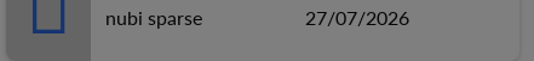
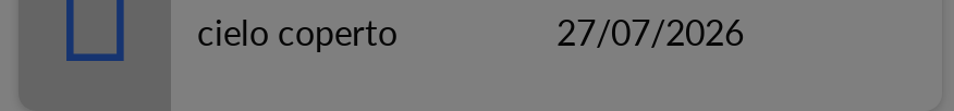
- nubi sparse
+ cielo coperto
